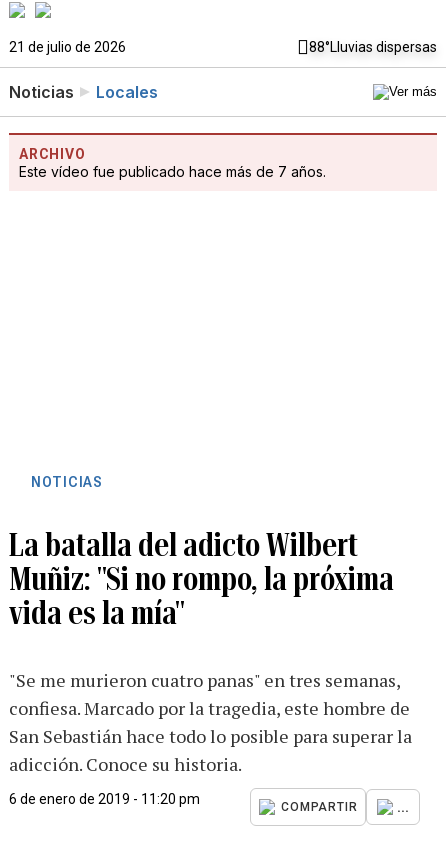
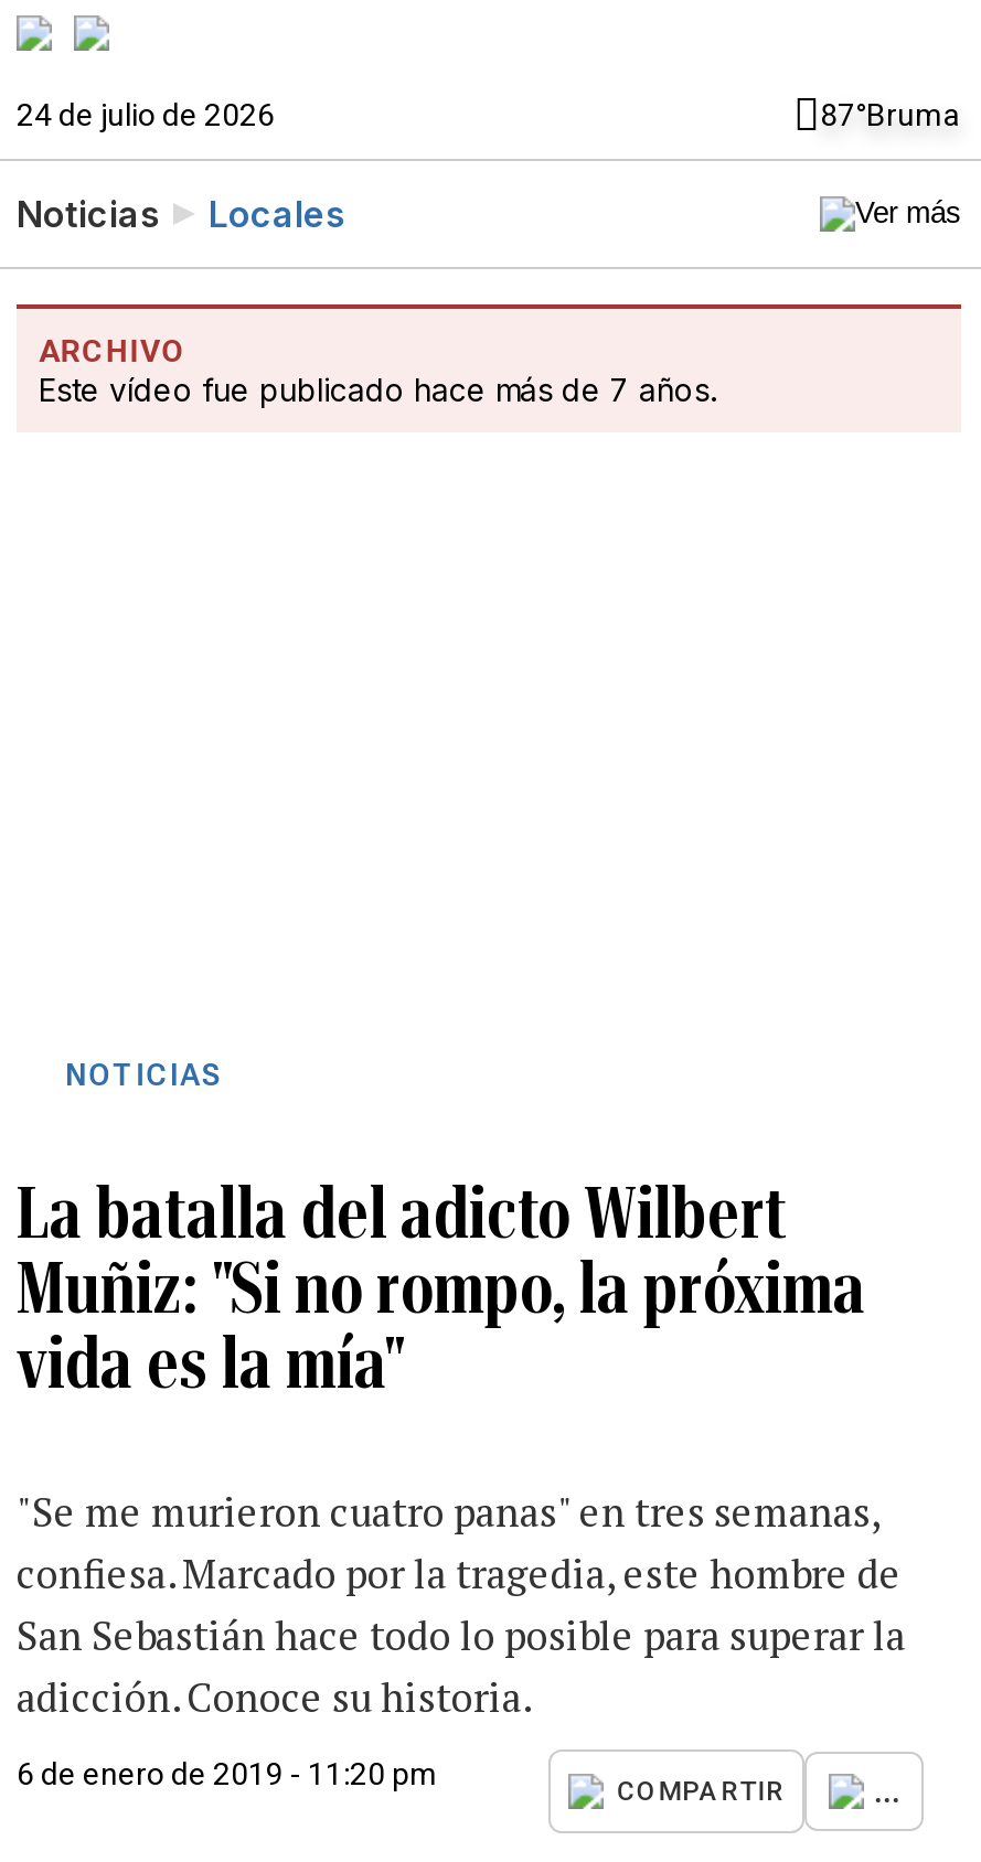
- 21 de julio de 2026
- 88°Lluvias dispersas
+ 24 de julio de 2026
+ 87°Bruma
